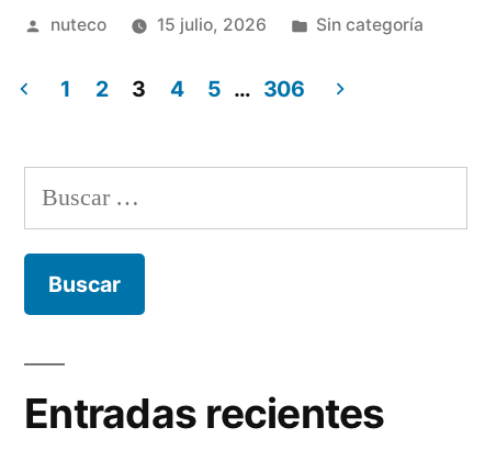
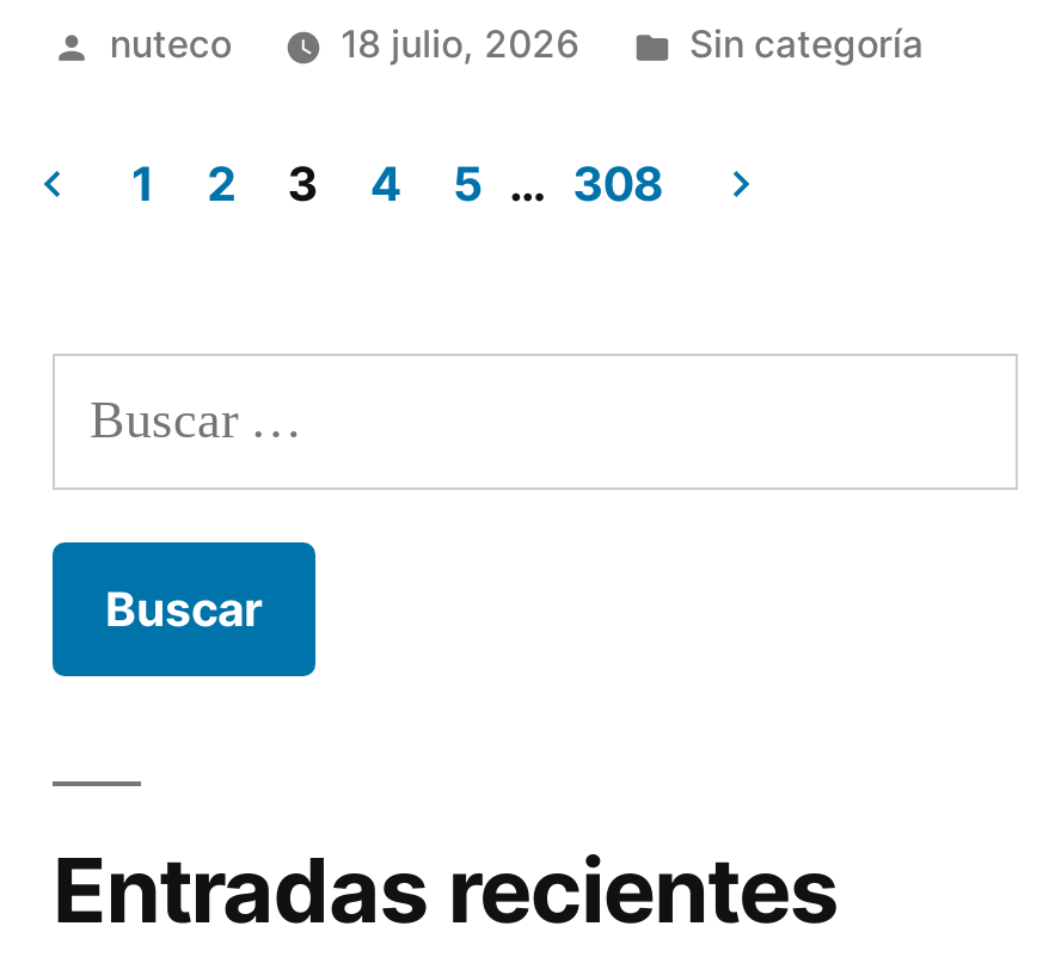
- 15 julio, 2026
+ 18 julio, 2026

- 1 2 3 4 5 … 306
+ 1 2 3 4 5 … 308
